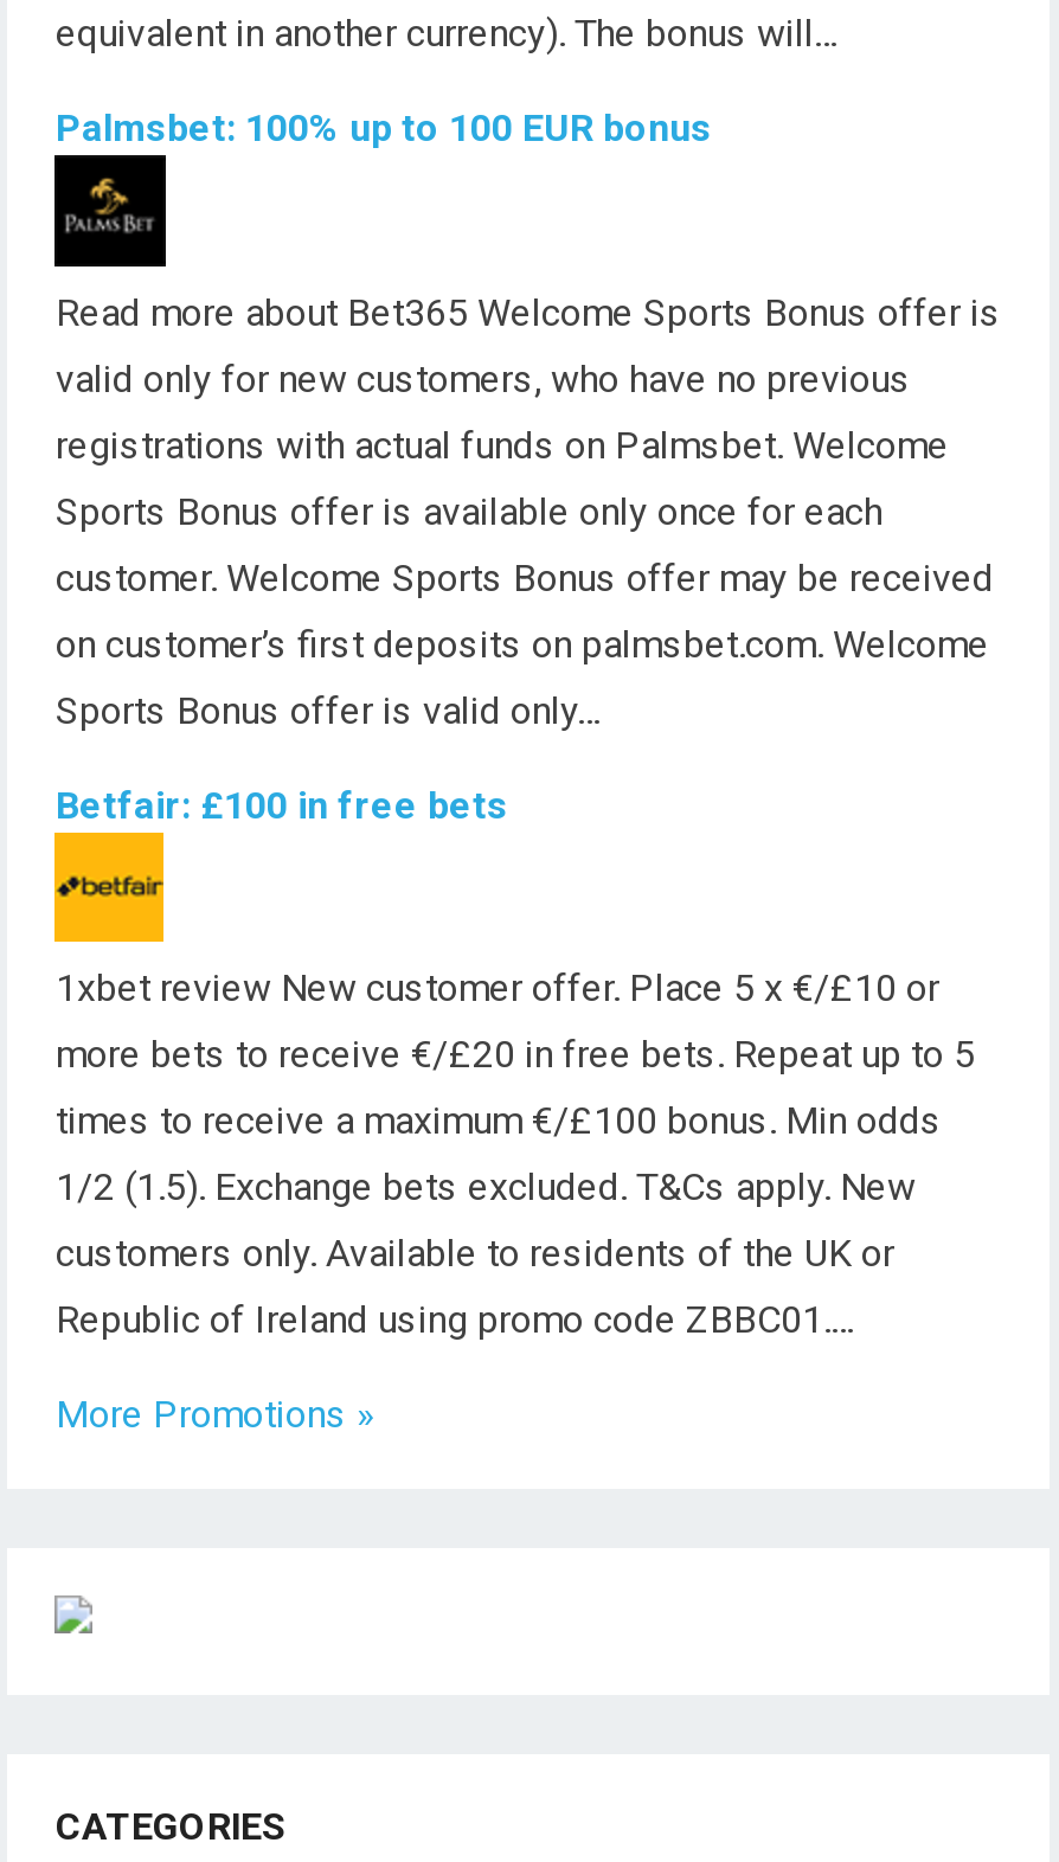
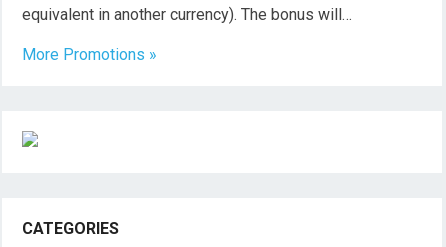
- Palmsbet: 100% up to 100 EUR bonus

- [image]
- Read more about Bet365 Welcome Sports Bonus offer is
- valid only for new customers, who have no previous
- registrations with actual funds on Palmsbet. Welcome
- Sports Bonus offer is available only once for each
- customer. Welcome Sports Bonus offer may be received
- on customer’s first deposits on palmsbet.com. Welcome
- Sports Bonus offer is valid only…
- Betfair: £100 in free bets

- [image]
- 1xbet review New customer offer. Place 5 x €/£10 or
- more bets to receive €/£20 in free bets. Repeat up to 5
- times to receive a maximum €/£100 bonus. Min odds
- 1/2 (1.5). Exchange bets excluded. T&Cs apply. New
- customers only. Available to residents of the UK or
- Republic of Ireland using promo code ZBBC01.…
